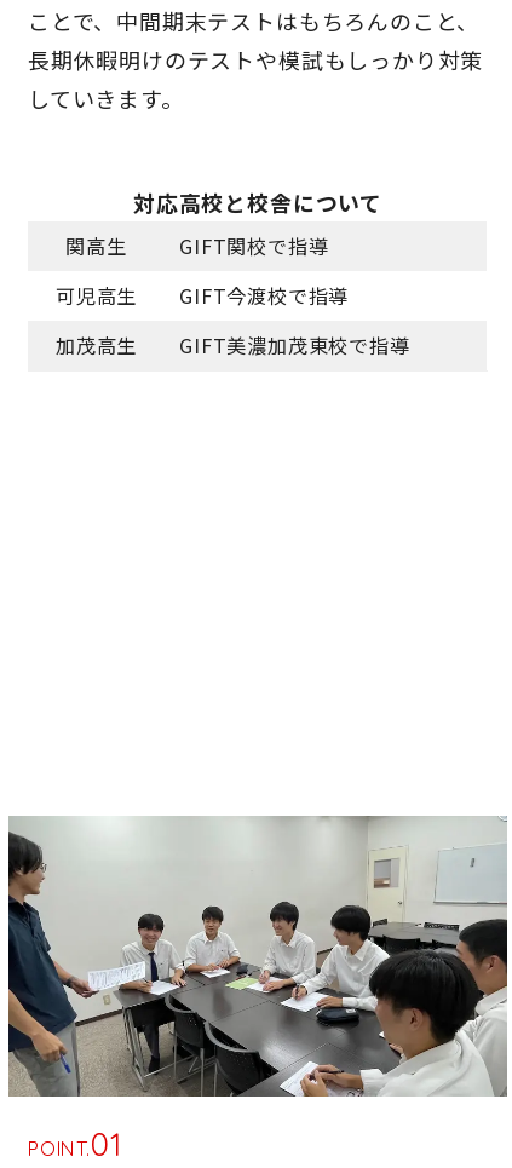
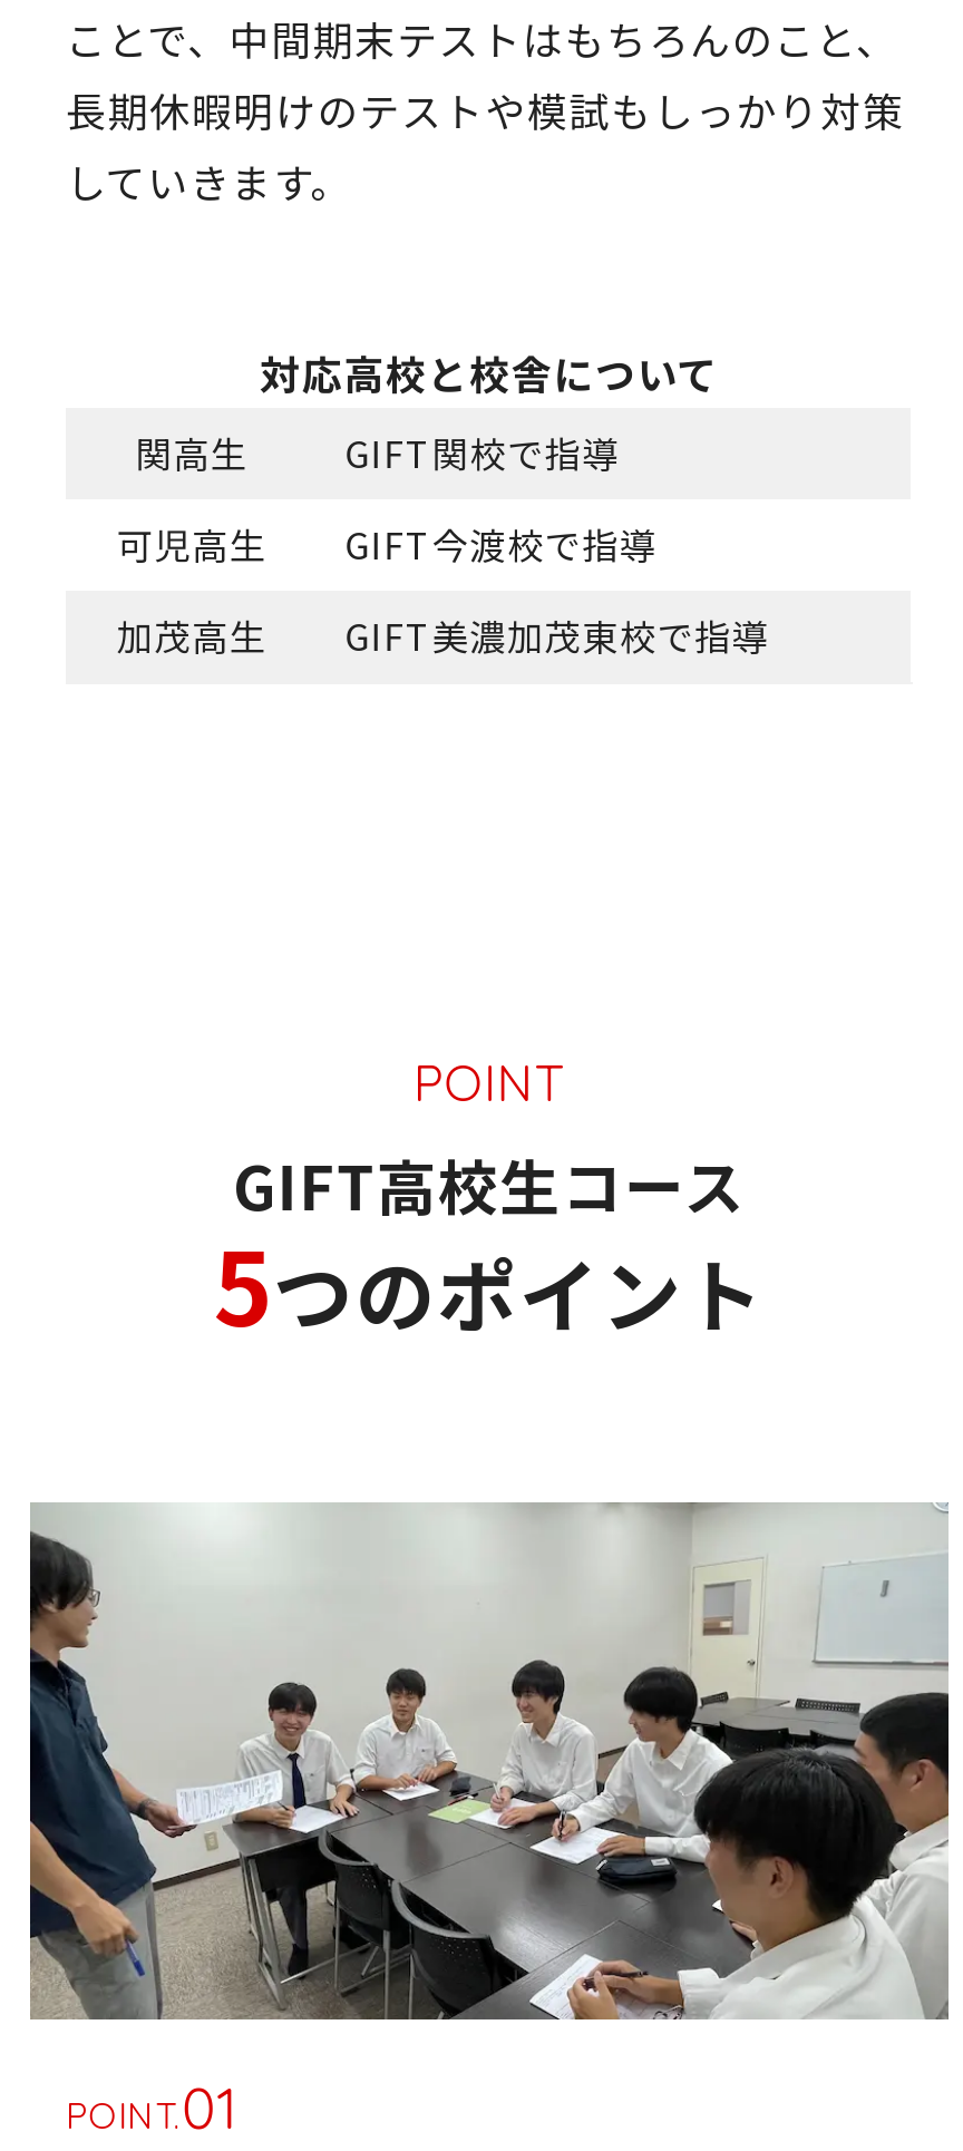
+ POINT
+ GIFT高校生コース
+ 5つのポイント
